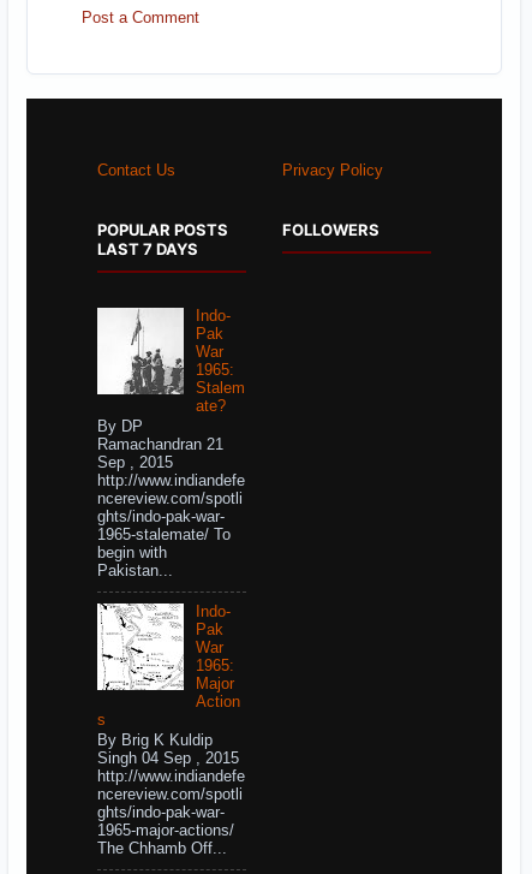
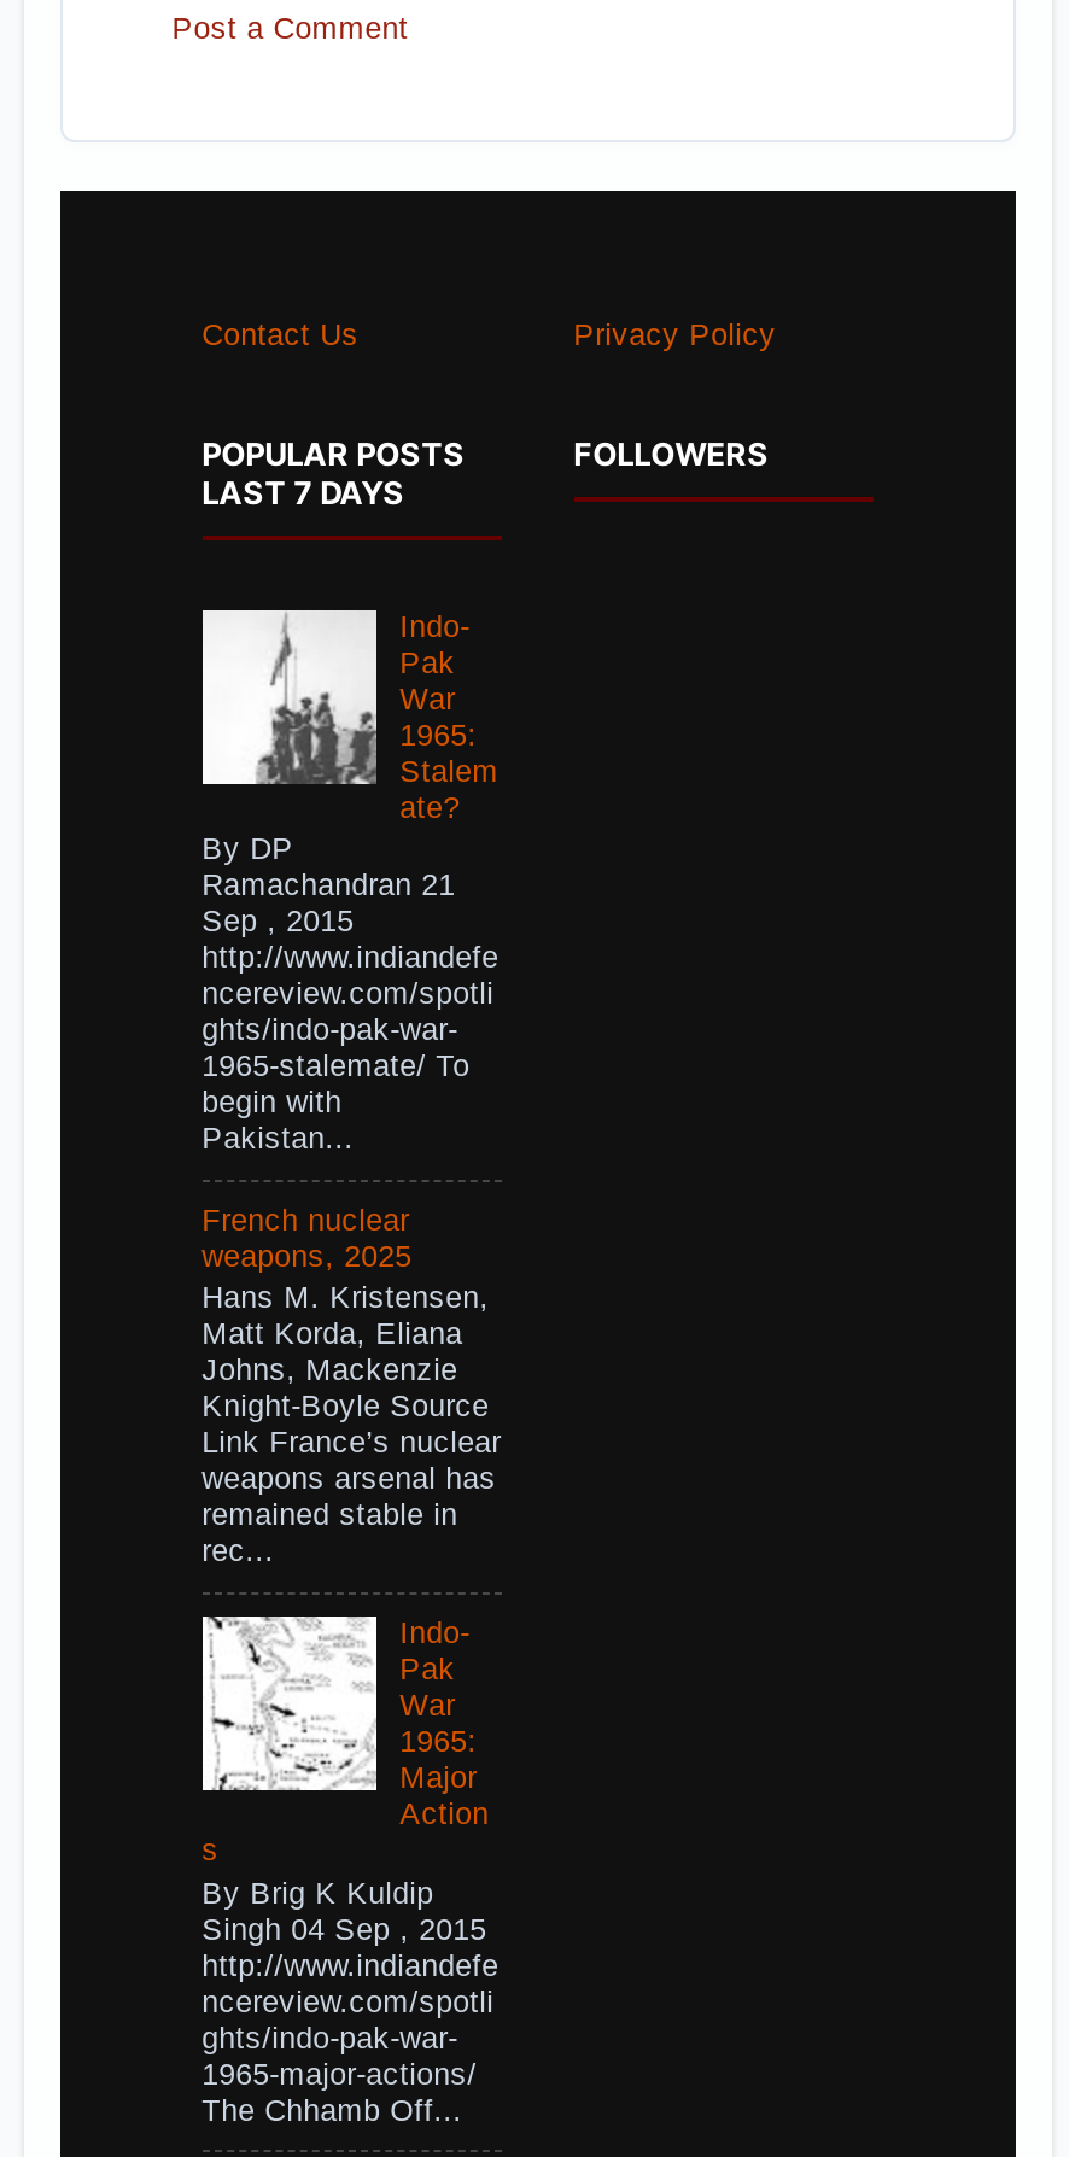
+ French nuclear
+ weapons, 2025
+ Hans M. Kristensen,
+ Matt Korda, Eliana
+ Johns, Mackenzie
+ Knight-Boyle Source
+ Link France’s nuclear
+ weapons arsenal has
+ remained stable in
+ rec...
